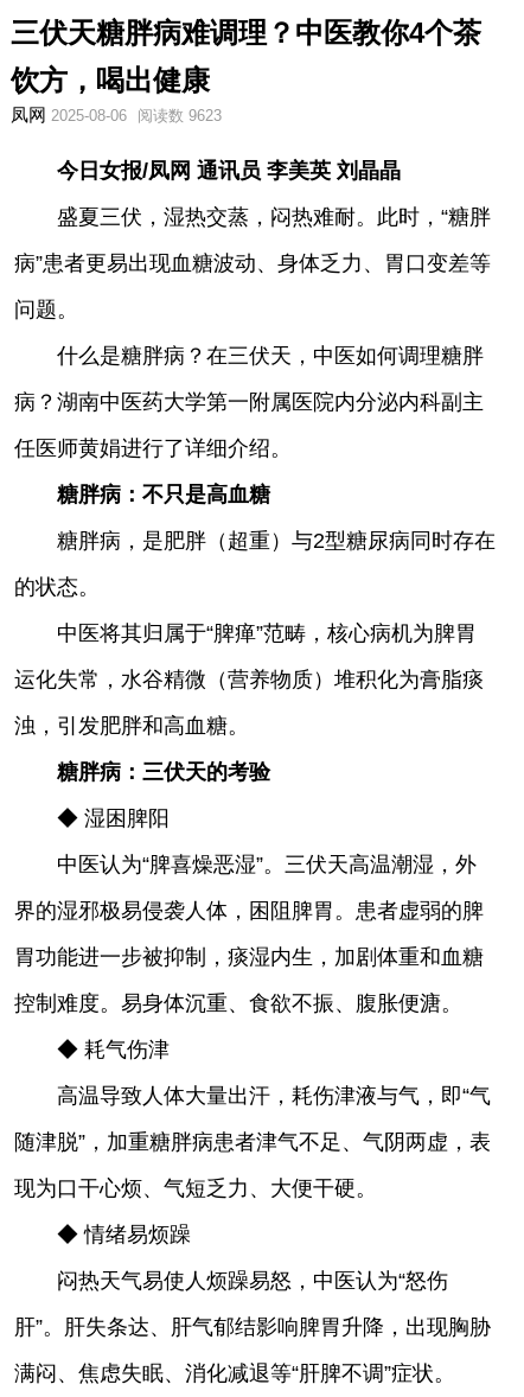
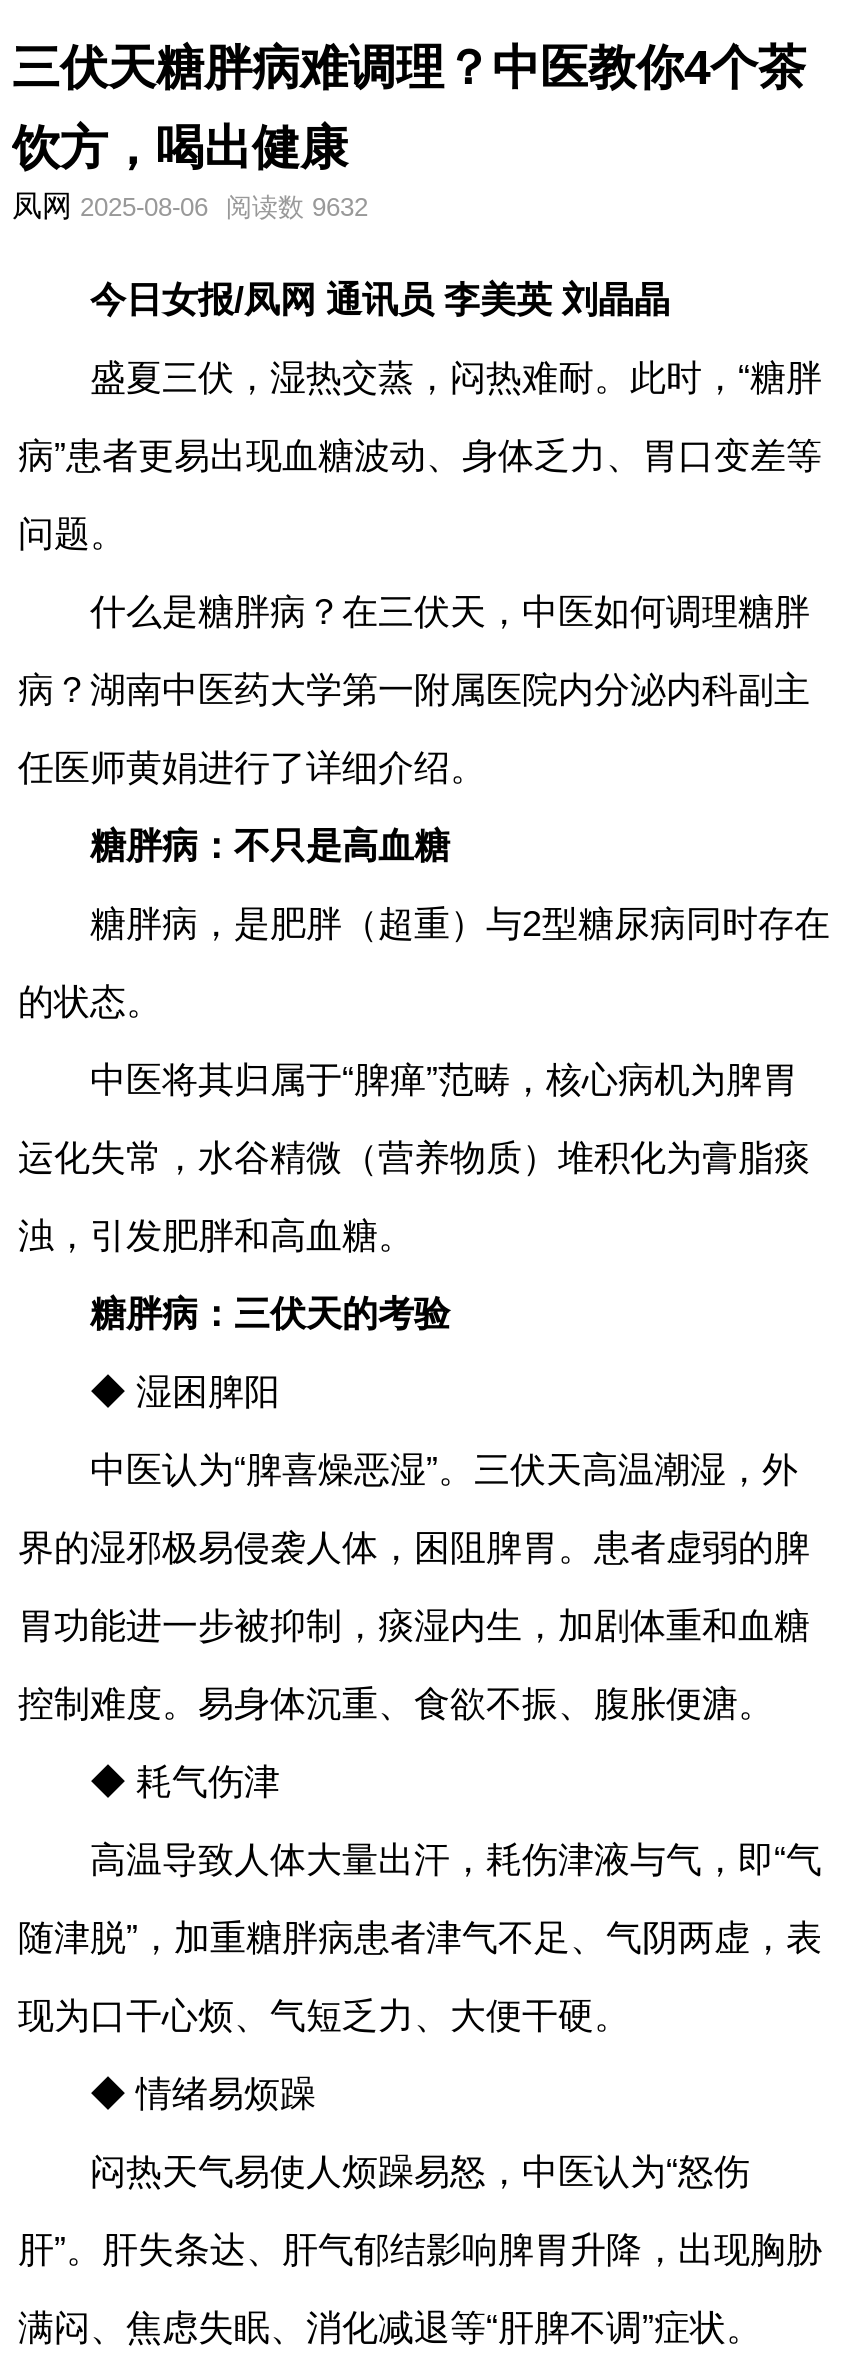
- 凤网 2025-08-06 阅读数 9623
+ 凤网 2025-08-06 阅读数 9632
